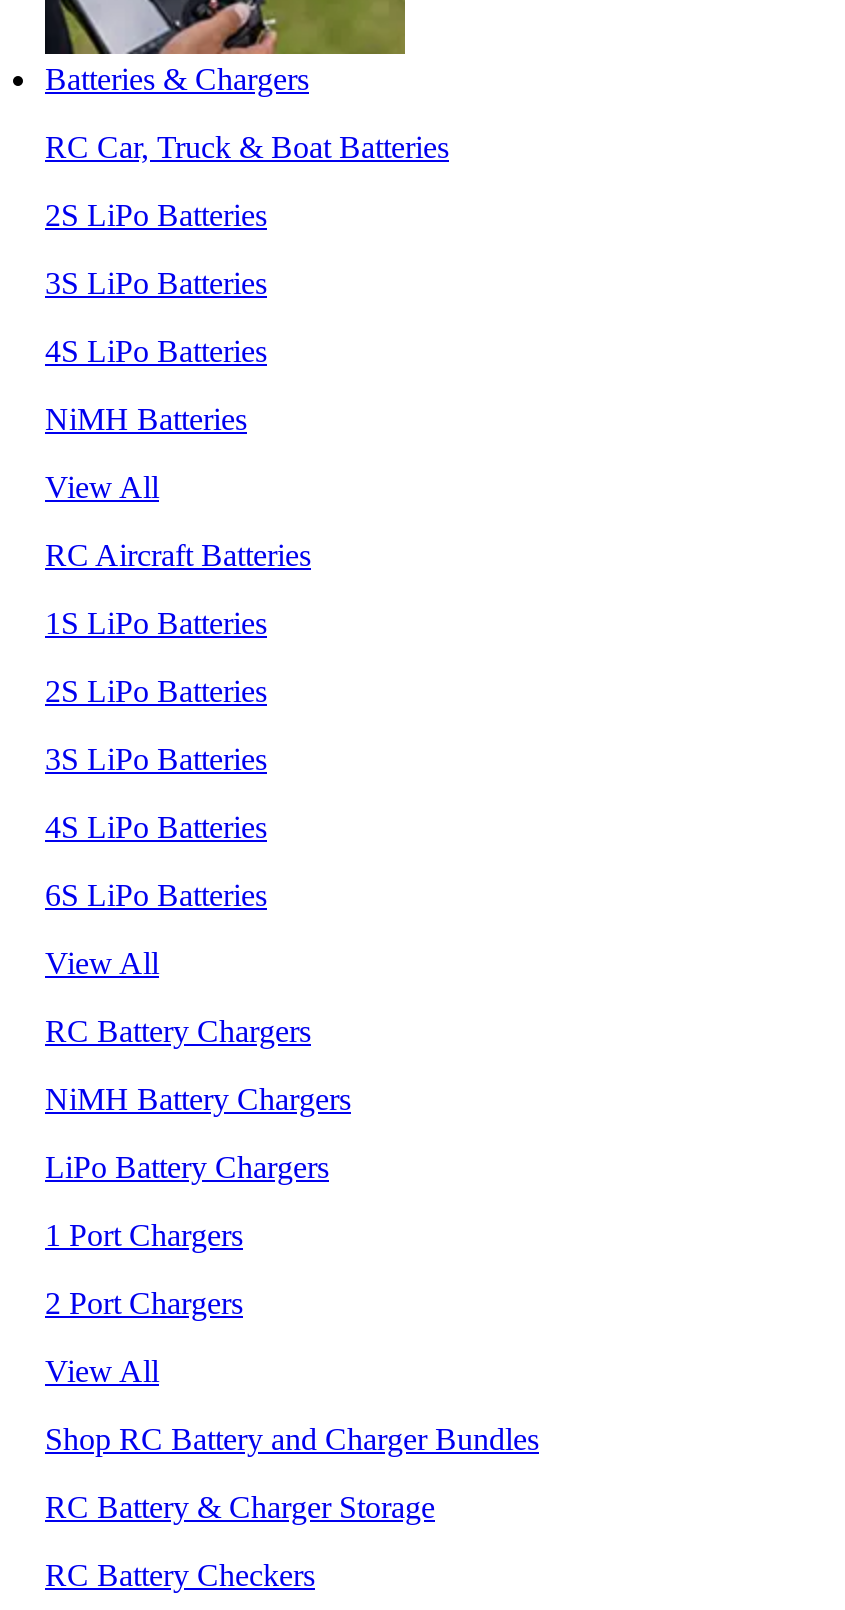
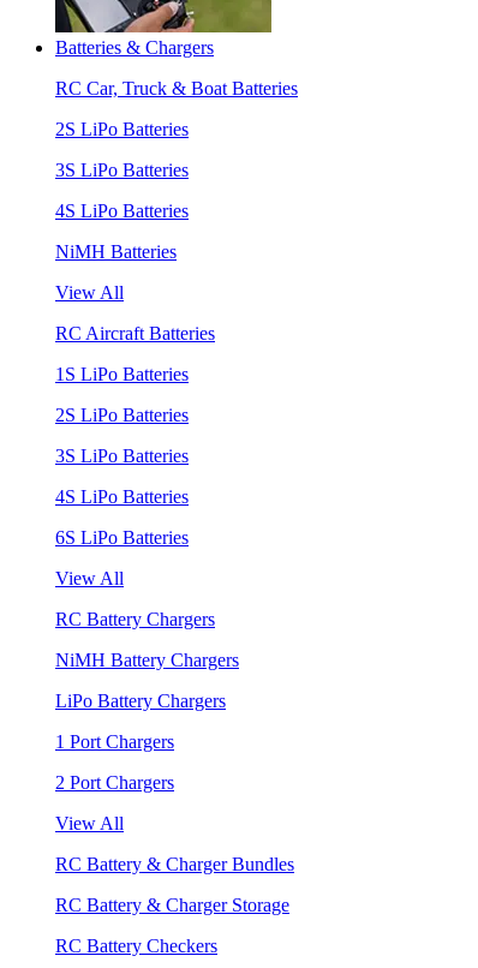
- Shop RC Battery and Charger Bundles
+ RC Battery & Charger Bundles
